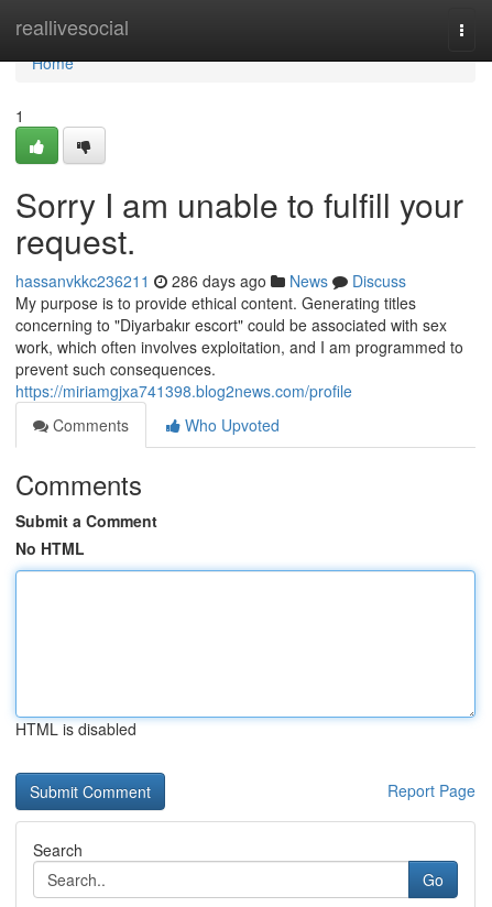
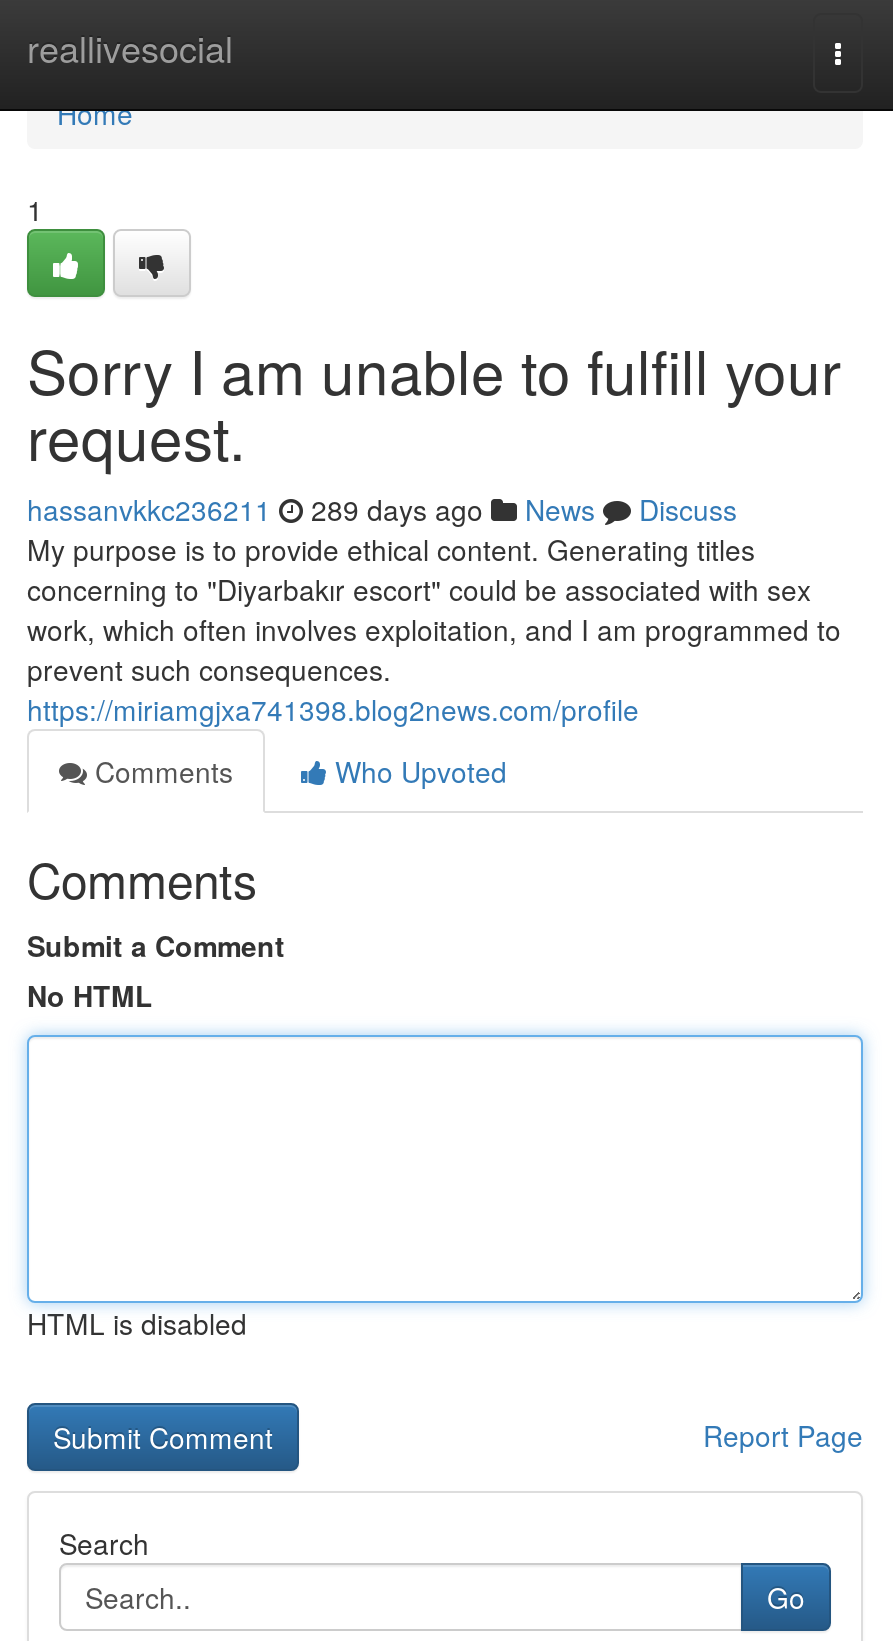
- hassanvkkc236211 286 days ago News Discuss
+ hassanvkkc236211 289 days ago News Discuss
